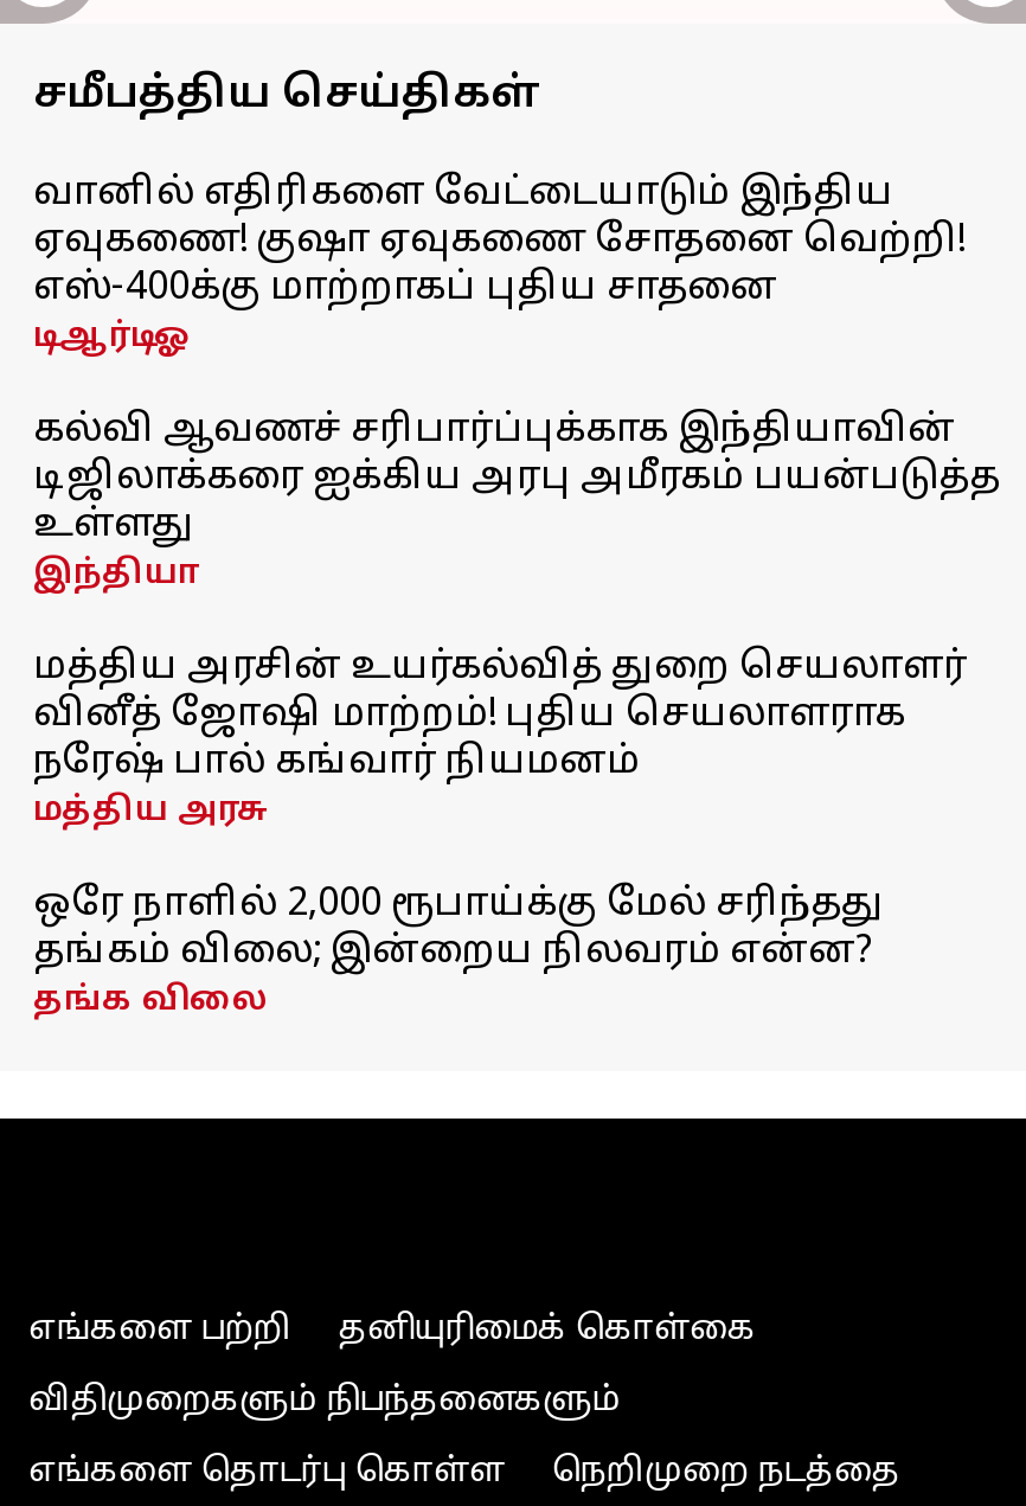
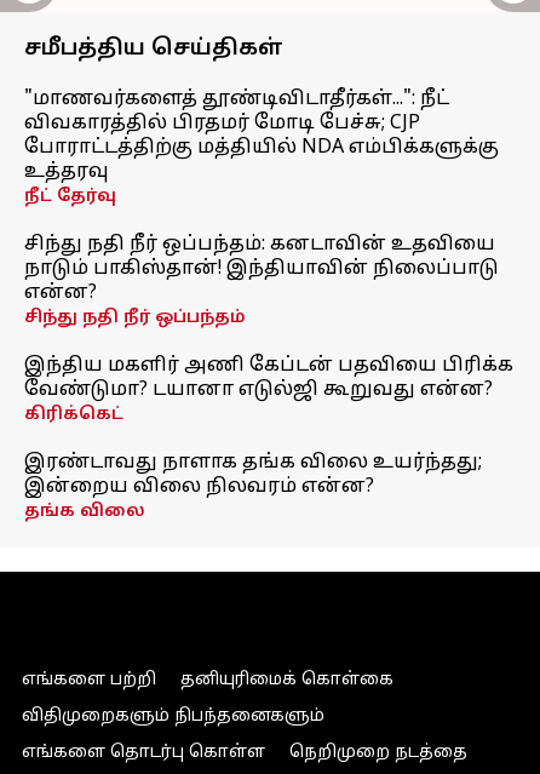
- வானில் எதிரிகளை வேட்டையாடும் இந்திய
- ஏவுகணை! குஷா ஏவுகணை சோதனை வெற்றி!
- எஸ்-400க்கு மாற்றாகப் புதிய சாதனை
- டிஆர்டிஓ
+ "மாணவர்களைத் தூண்டிவிடாதீர்கள்...": நீட்
+ விவகாரத்தில் பிரதமர் மோடி பேச்சு; CJP
+ போராட்டத்திற்கு மத்தியில் NDA எம்பிக்களுக்கு
+ உத்தரவு
+ நீட் தேர்வு

- கல்வி ஆவணச் சரிபார்ப்புக்காக இந்தியாவின்
- டிஜிலாக்கரை ஐக்கிய அரபு அமீரகம் பயன்படுத்த
- உள்ளது
- இந்தியா
+ சிந்து நதி நீர் ஒப்பந்தம்: கனடாவின் உதவியை
+ நாடும் பாகிஸ்தான்! இந்தியாவின் நிலைப்பாடு
+ என்ன?
+ சிந்து நதி நீர் ஒப்பந்தம்

- மத்திய அரசின் உயர்கல்வித் துறை செயலாளர்
- வினீத் ஜோஷி மாற்றம்! புதிய செயலாளராக
- நரேஷ் பால் கங்வார் நியமனம்
- மத்திய அரசு
+ இந்திய மகளிர் அணி கேப்டன் பதவியை பிரிக்க
+ வேண்டுமா? டயானா எடுல்ஜி கூறுவது என்ன?
+ கிரிக்கெட்

- ஒரே நாளில் 2,000 ரூபாய்க்கு மேல் சரிந்தது
- தங்கம் விலை; இன்றைய நிலவரம் என்ன?
+ இரண்டாவது நாளாக தங்க விலை உயர்ந்தது;
+ இன்றைய விலை நிலவரம் என்ன?
